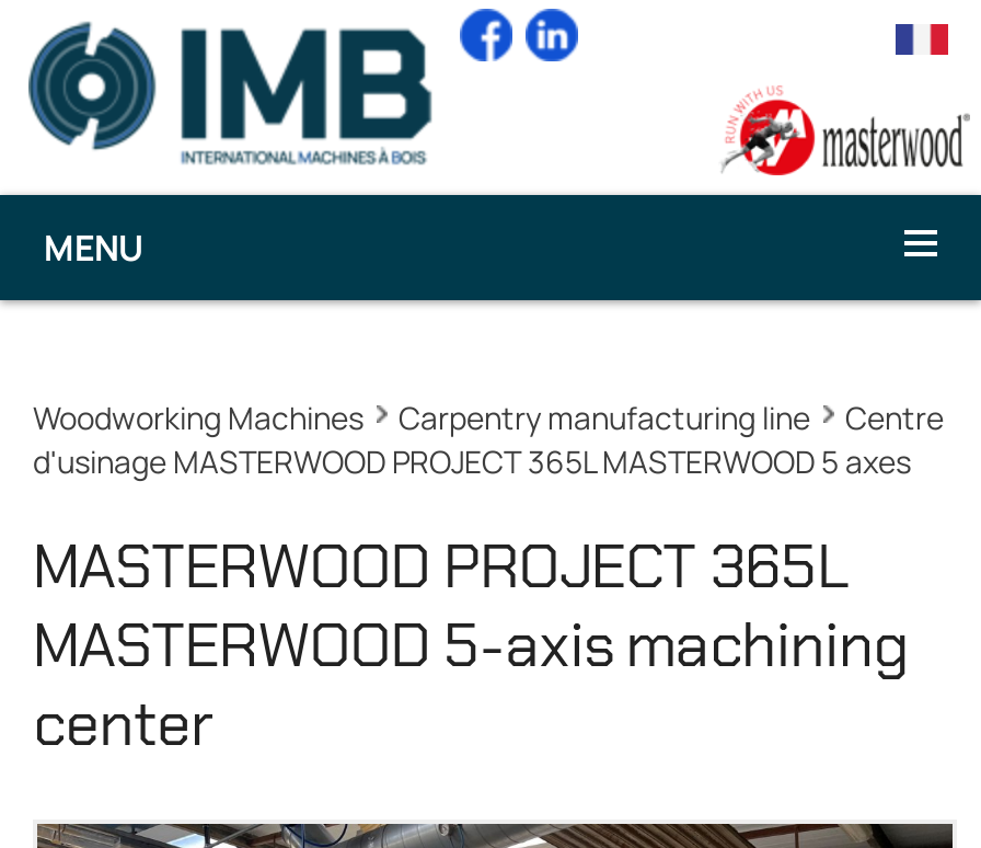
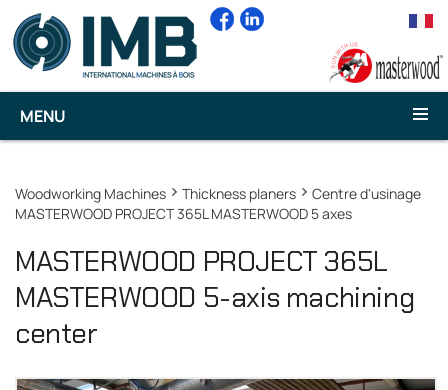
- Carpentry manufacturing line
- Centre
- d'usinage MASTERWOOD PROJECT 365L MASTERWOOD 5 axes
+ Thickness planers
+ Centre d'usinage
+ MASTERWOOD PROJECT 365L MASTERWOOD 5 axes
